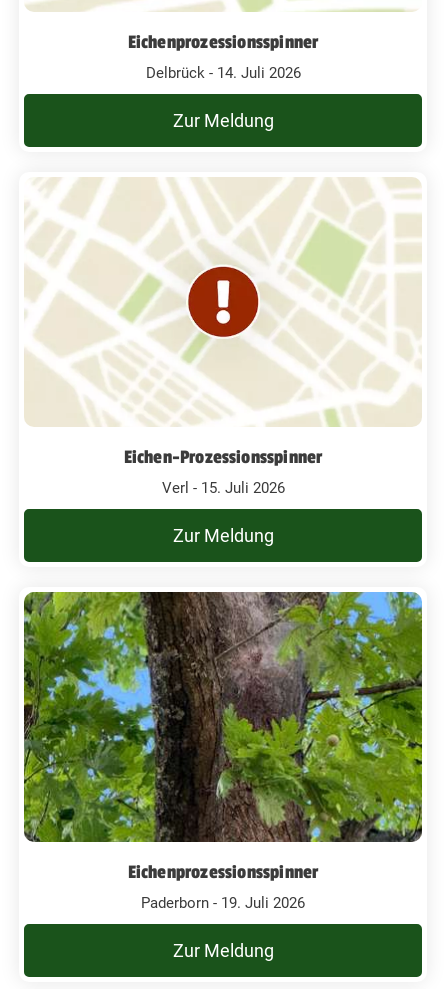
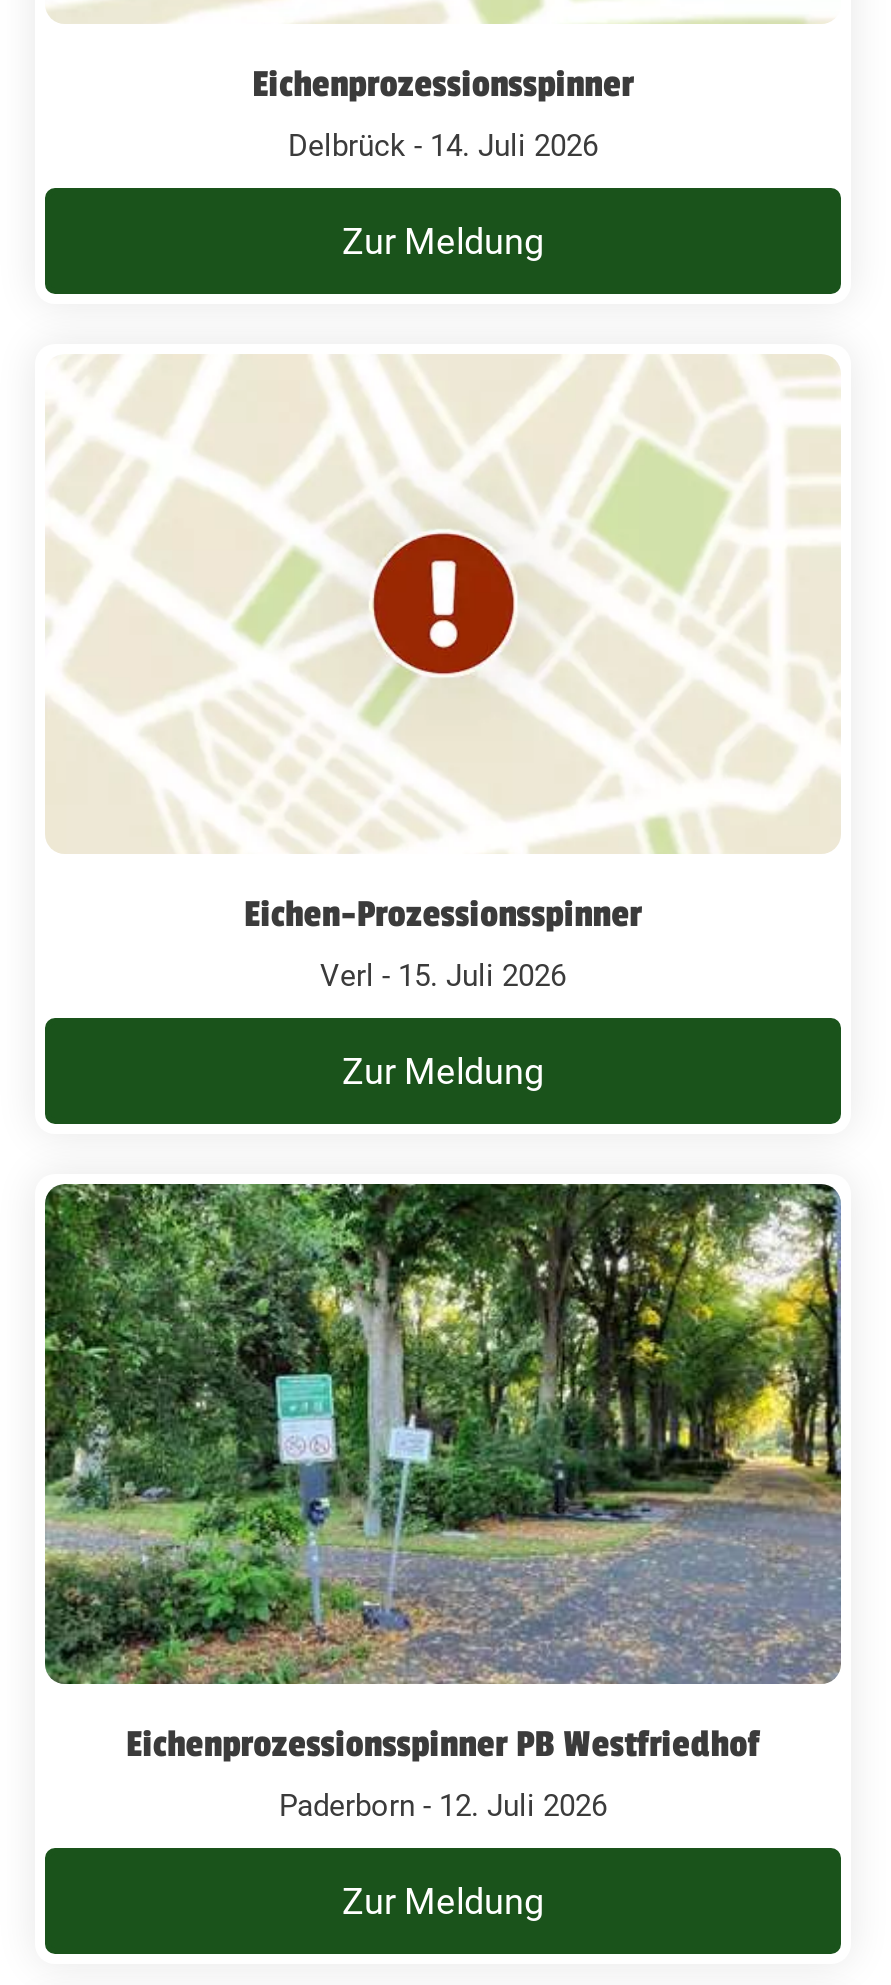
- [image]
- Eichenprozessionsspinner
+ [image]
+ Eichenprozessionsspinner PB Westfriedhof

- Paderborn - 19. Juli 2026
+ Paderborn - 12. Juli 2026
